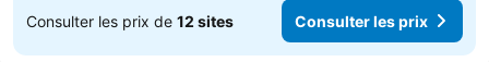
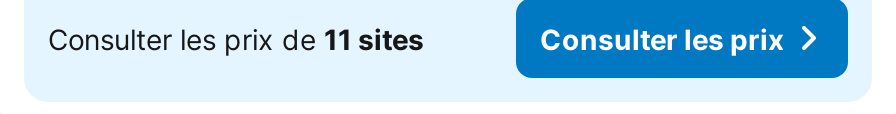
- Consulter les prix de 12 sites
+ Consulter les prix de 11 sites
